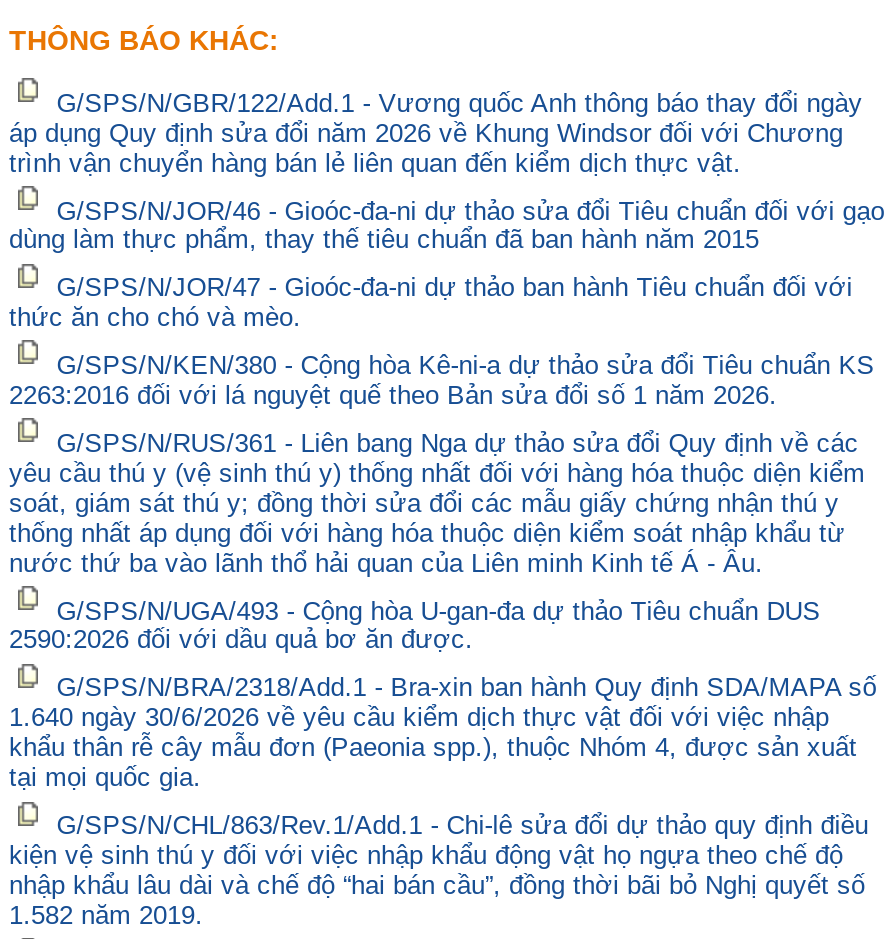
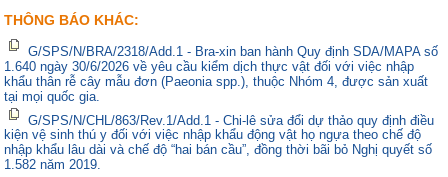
- G/SPS/N/GBR/122/Add.1 - Vương quốc Anh thông báo thay đổi ngày
- áp dụng Quy định sửa đổi năm 2026 về Khung Windsor đối với Chương
- trình vận chuyển hàng bán lẻ liên quan đến kiểm dịch thực vật.
- G/SPS/N/JOR/46 - Gioóc-đa-ni dự thảo sửa đổi Tiêu chuẩn đối với gạo
- dùng làm thực phẩm, thay thế tiêu chuẩn đã ban hành năm 2015
- G/SPS/N/JOR/47 - Gioóc-đa-ni dự thảo ban hành Tiêu chuẩn đối với
- thức ăn cho chó và mèo.
- G/SPS/N/KEN/380 - Cộng hòa Kê-ni-a dự thảo sửa đổi Tiêu chuẩn KS
- 2263:2016 đối với lá nguyệt quế theo Bản sửa đổi số 1 năm 2026.
- G/SPS/N/RUS/361 - Liên bang Nga dự thảo sửa đổi Quy định về các
- yêu cầu thú y (vệ sinh thú y) thống nhất đối với hàng hóa thuộc diện kiểm
- soát, giám sát thú y; đồng thời sửa đổi các mẫu giấy chứng nhận thú y
- thống nhất áp dụng đối với hàng hóa thuộc diện kiểm soát nhập khẩu từ
- nước thứ ba vào lãnh thổ hải quan của Liên minh Kinh tế Á - Âu.
- G/SPS/N/UGA/493 - Cộng hòa U-gan-đa dự thảo Tiêu chuẩn DUS
- 2590:2026 đối với dầu quả bơ ăn được.
